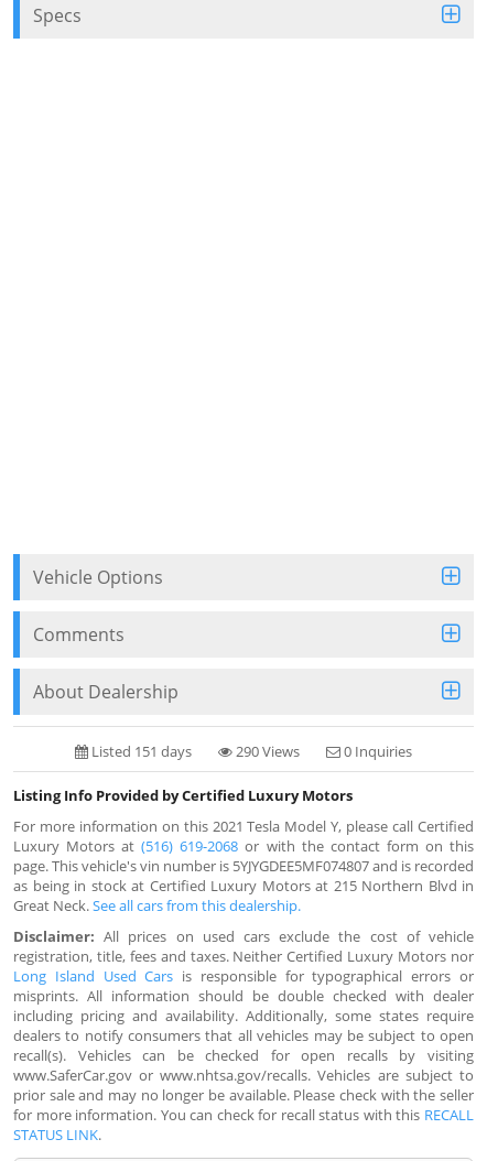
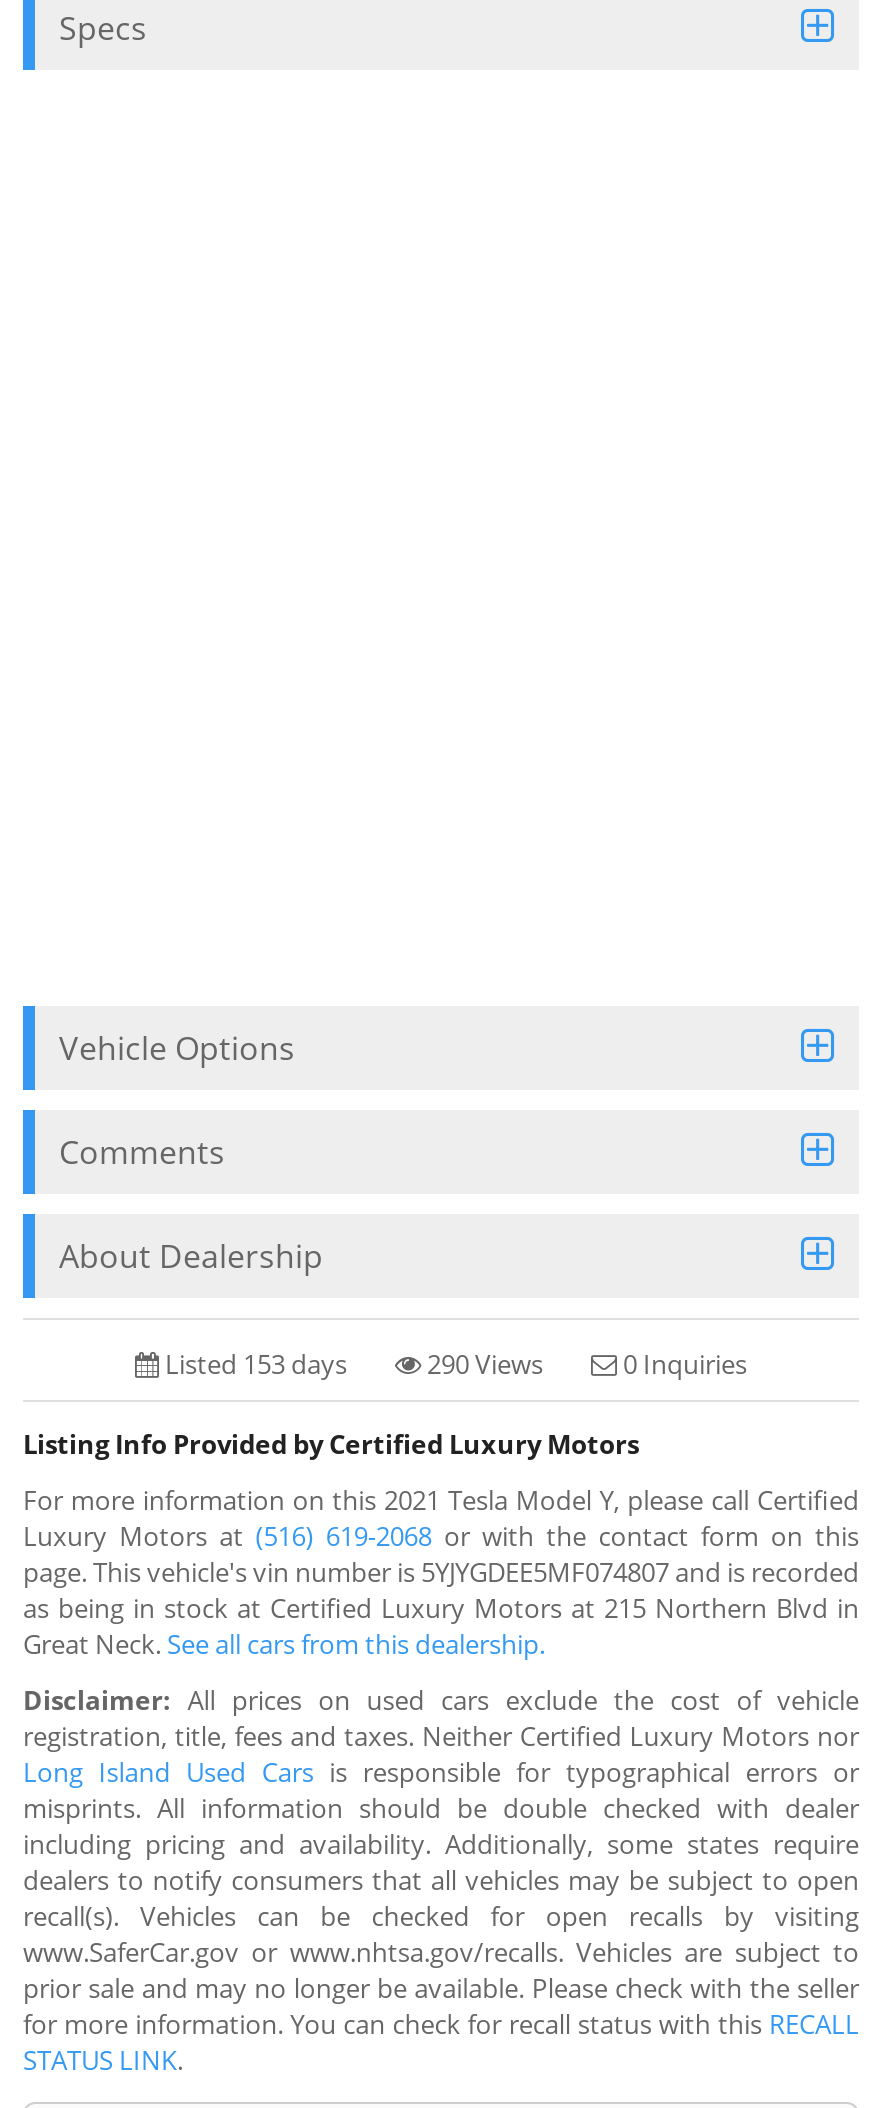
- Listed 151 days
+ Listed 153 days
